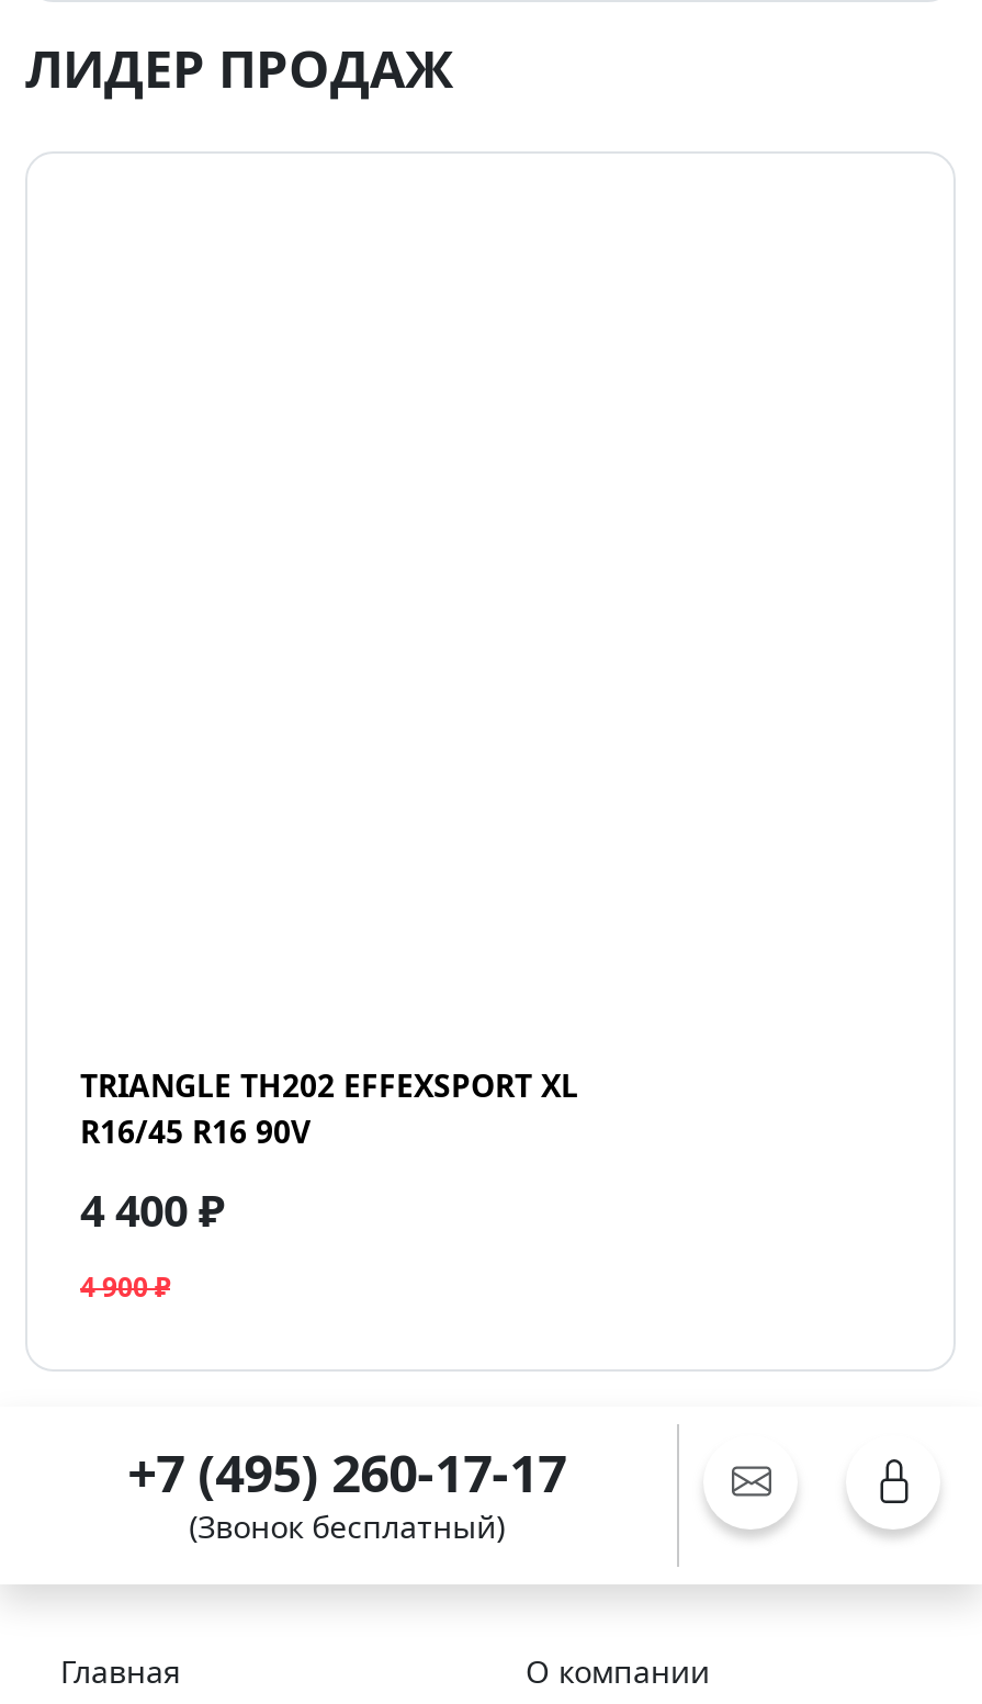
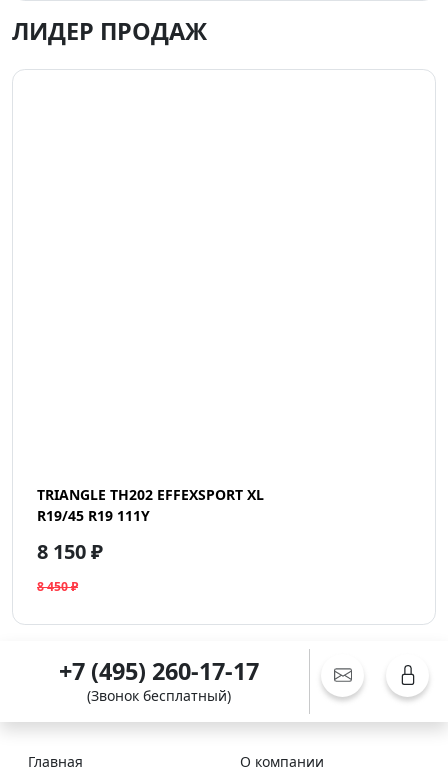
- R16/45 R16 90V
+ R19/45 R19 111Y

- 4 400 ₽
+ 8 150 ₽

- 4 900 ₽
+ 8 450 ₽
